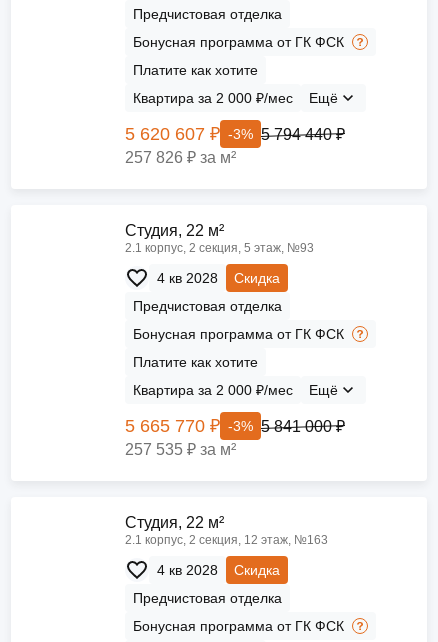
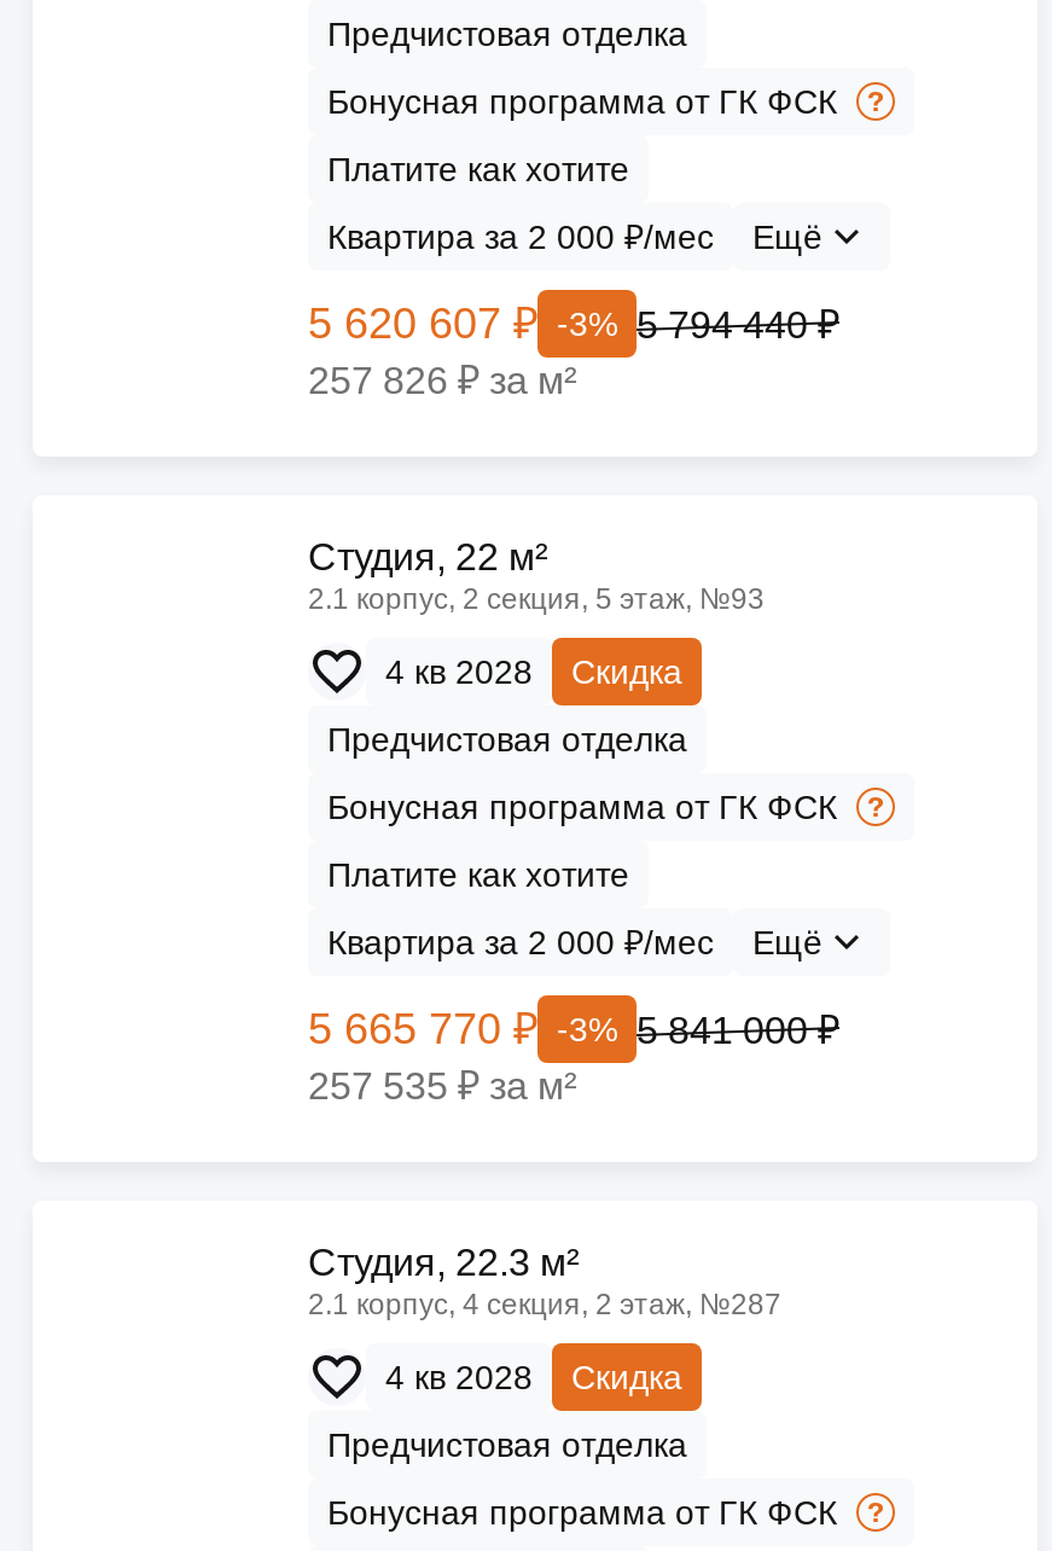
- Cтудия, 22 м²
+ Cтудия, 22.3 м²

- 2.1 корпус, 2 секция, 12 этаж, №163
+ 2.1 корпус, 4 секция, 2 этаж, №287
